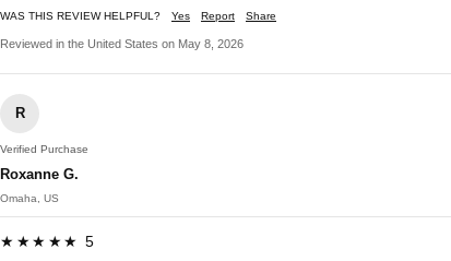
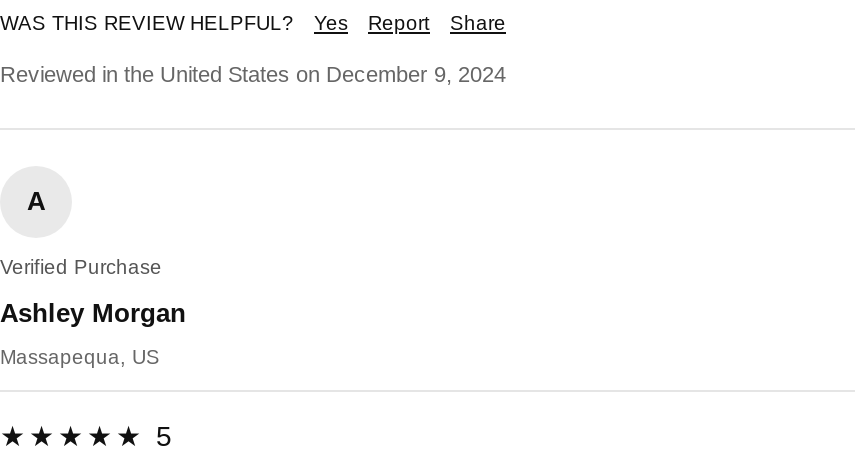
- Reviewed in the United States on May 8, 2026
+ Reviewed in the United States on December 9, 2024

- R
+ A

- Roxanne G.
+ Ashley Morgan

- Omaha, US
+ Massapequa, US
